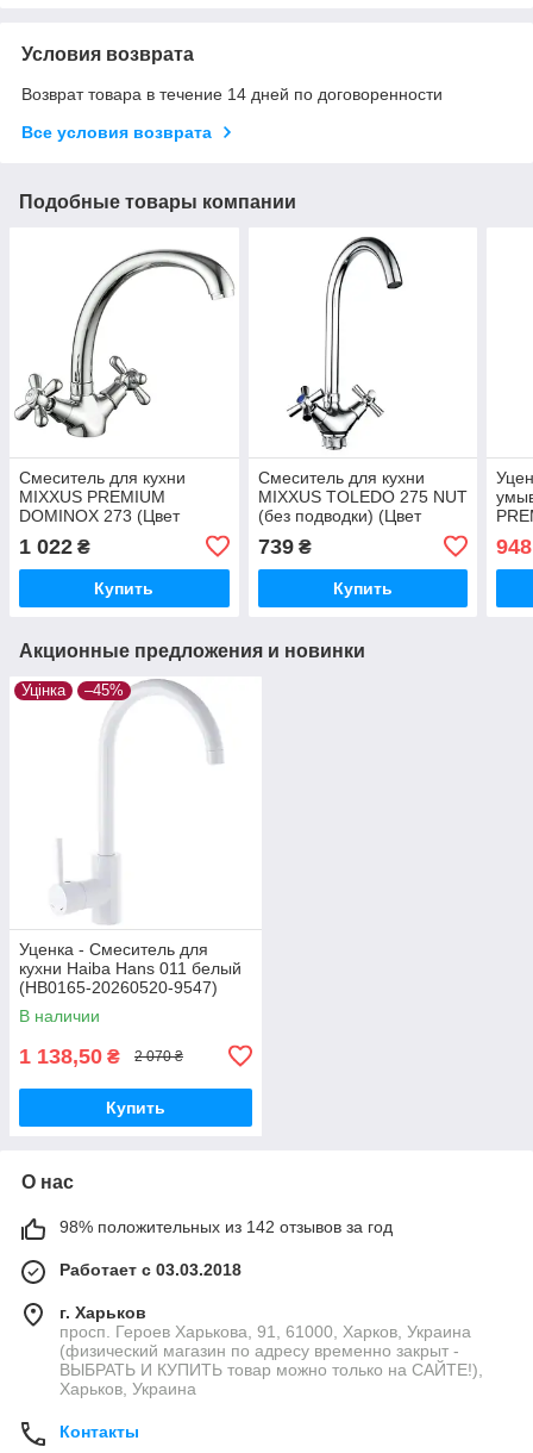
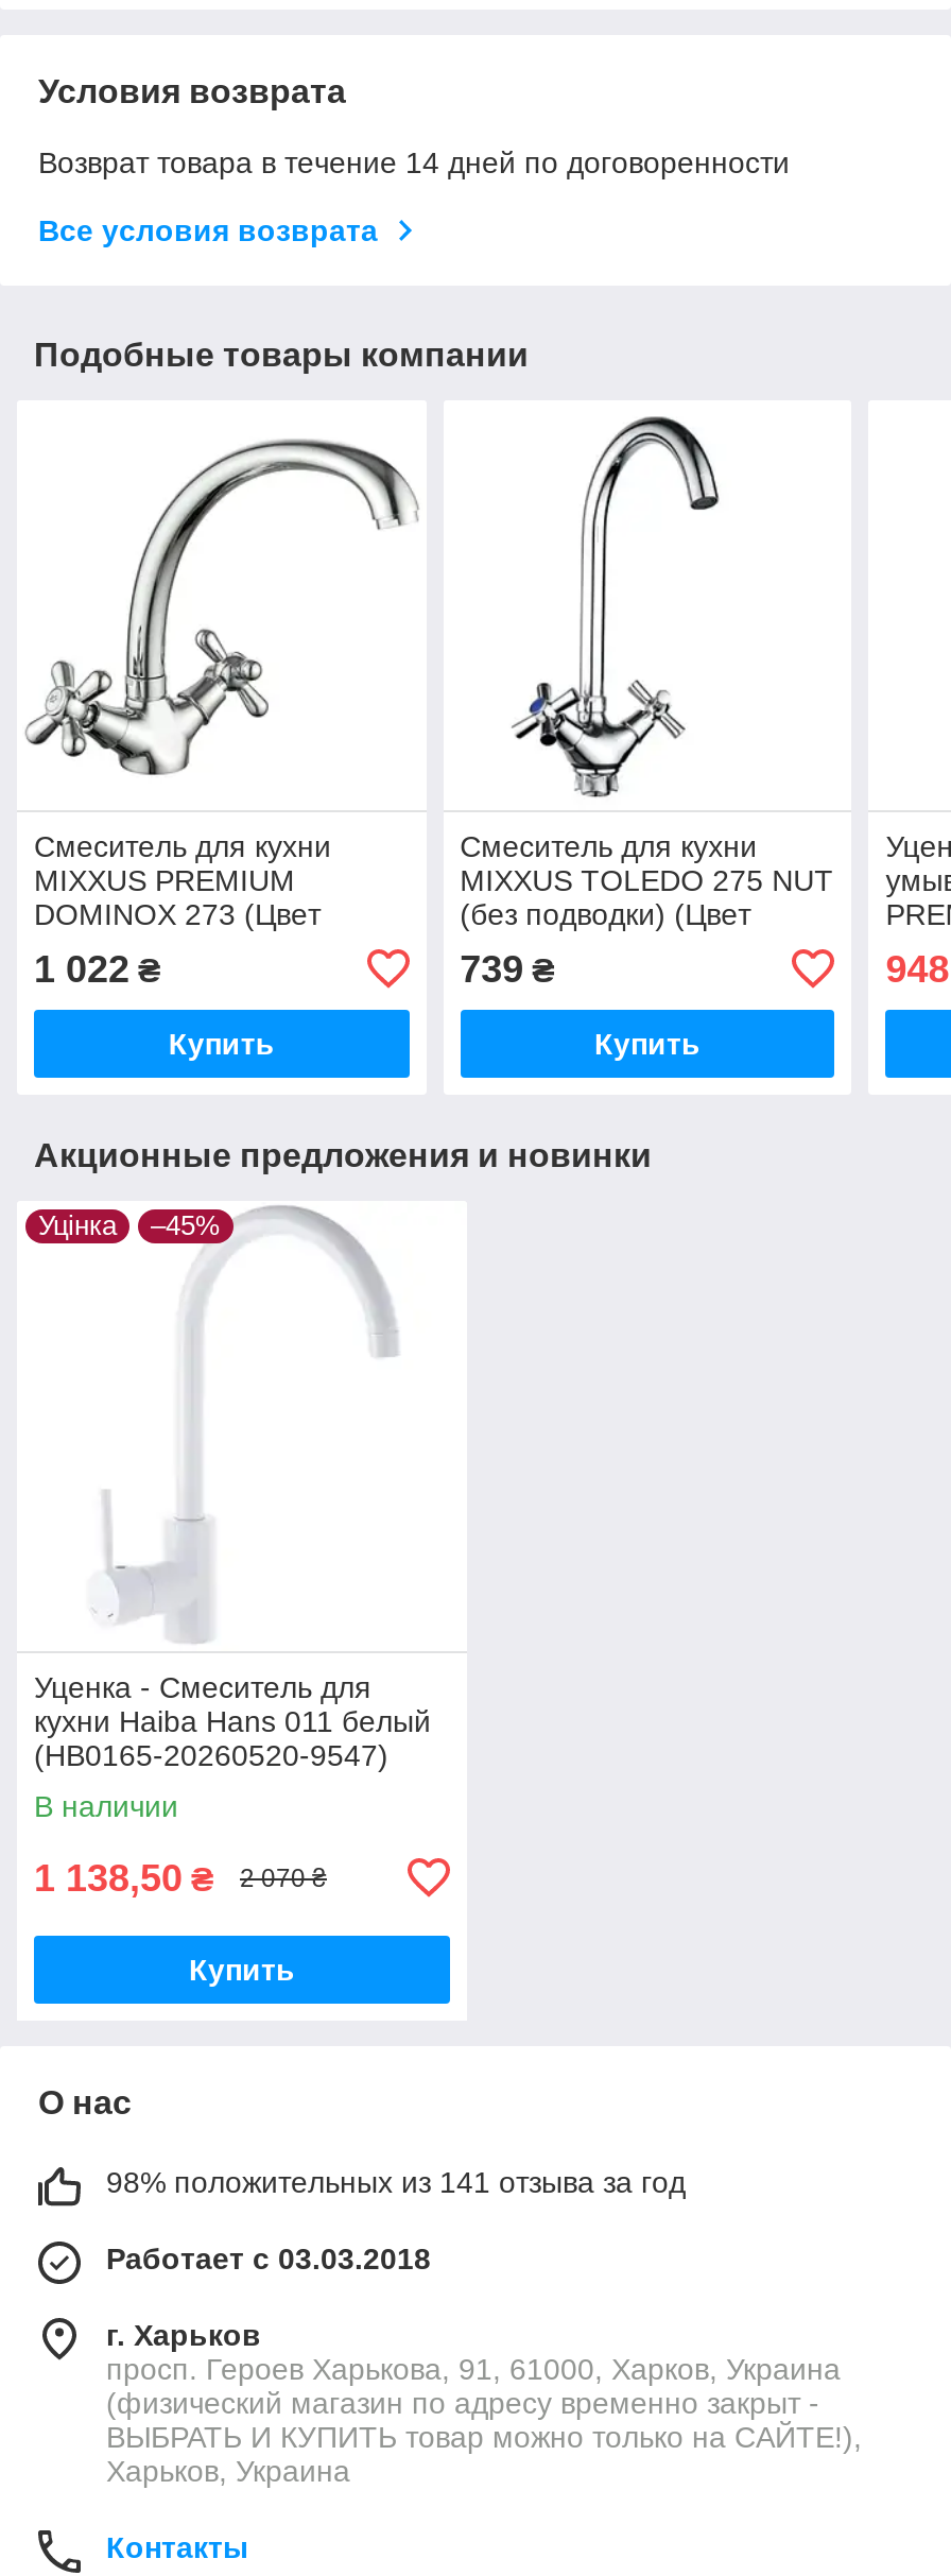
- 98% положительных из 142 отзывов за год
+ 98% положительных из 141 отзыва за год
